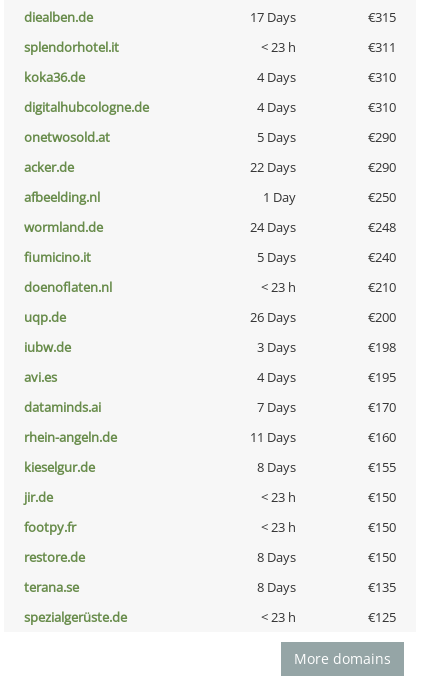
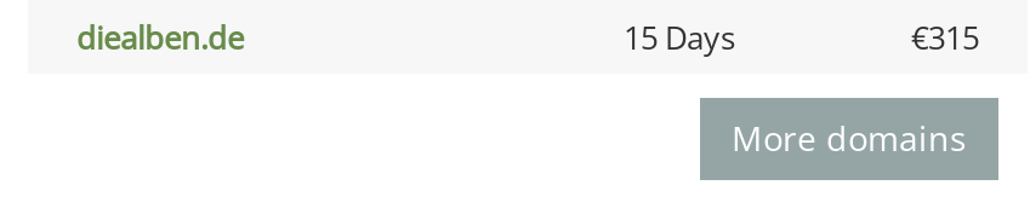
- 17 Days
+ 15 Days

- splendorhotel.it
- < 23 h
- €311
- koka36.de
- 4 Days
- €310
- digitalhubcologne.de
- 4 Days
- €310
- onetwosold.at
- 5 Days
- €290
- acker.de
- 22 Days
- €290
- afbeelding.nl
- 1 Day
- €250
- wormland.de
- 24 Days
- €248
- fiumicino.it
- 5 Days
- €240
- doenoflaten.nl
- < 23 h
- €210
- uqp.de
- 26 Days
- €200
- iubw.de
- 3 Days
- €198
- avi.es
- 4 Days
- €195
- dataminds.ai
- 7 Days
- €170
- rhein-angeln.de
- 11 Days
- €160
- kieselgur.de
- 8 Days
- €155
- jir.de
- < 23 h
- €150
- footpy.fr
- < 23 h
- €150
- restore.de
- 8 Days
- €150
- terana.se
- 8 Days
- €135
- spezialgerüste.de
- < 23 h
- €125
